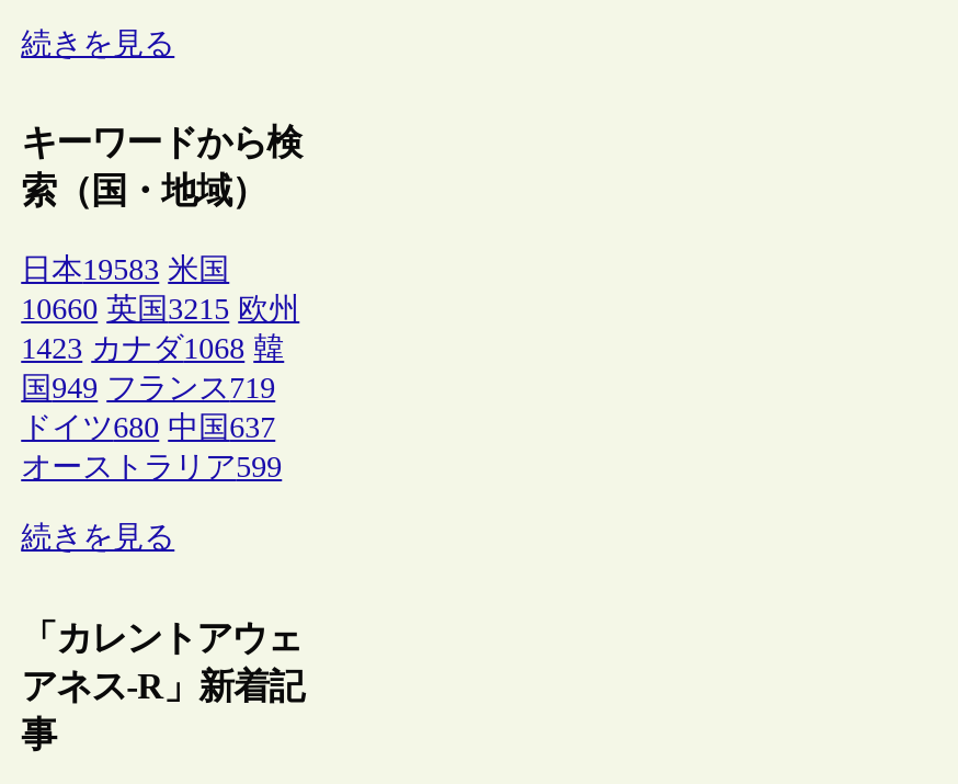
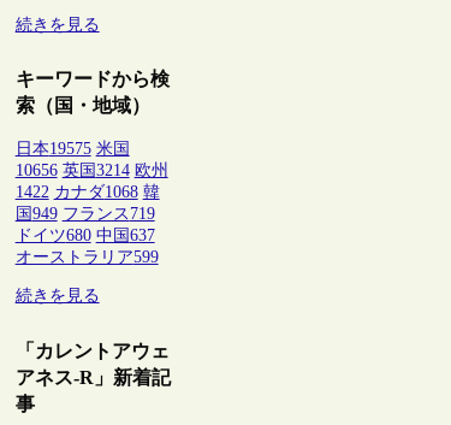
- 日本19583 米国
+ 日本19575 米国

- 10660 英国3215 欧州
+ 10656 英国3214 欧州

- 1423 カナダ1068 韓
+ 1422 カナダ1068 韓
